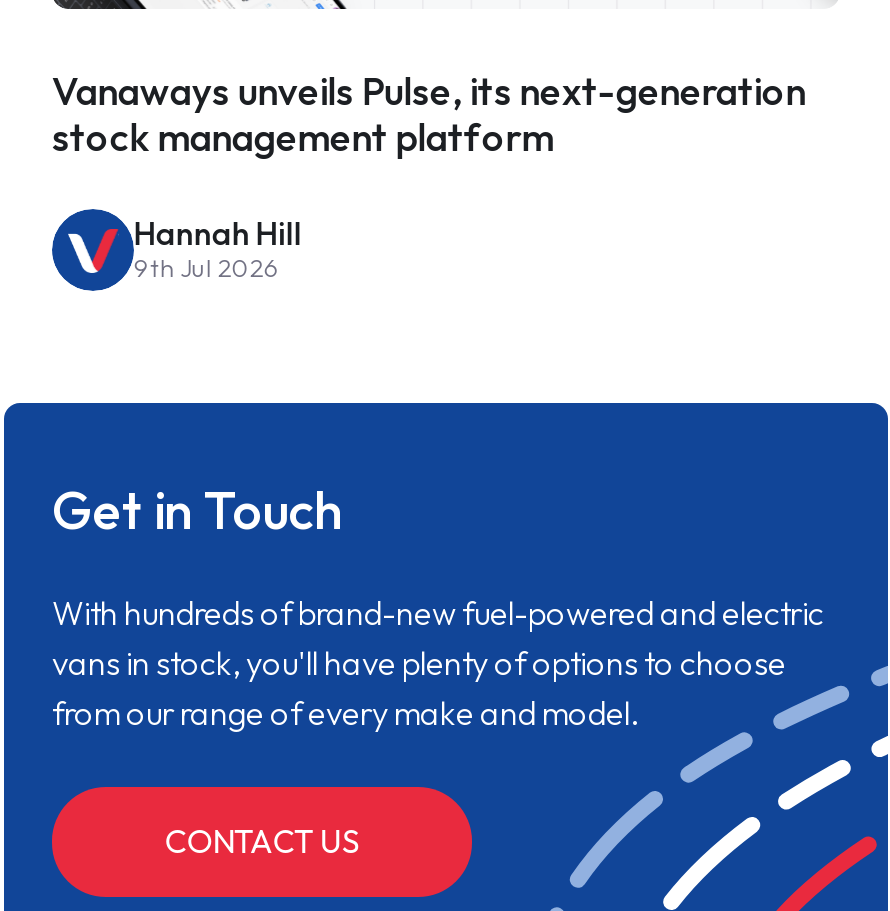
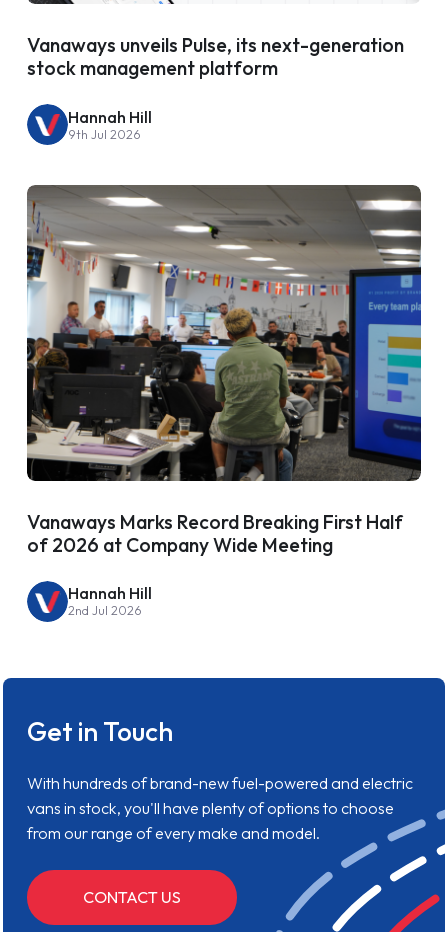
+ [image]
+ Vanaways Marks Record Breaking First Half
+ of 2026 at Company Wide Meeting
+ Hannah Hill
+ 2nd Jul 2026
